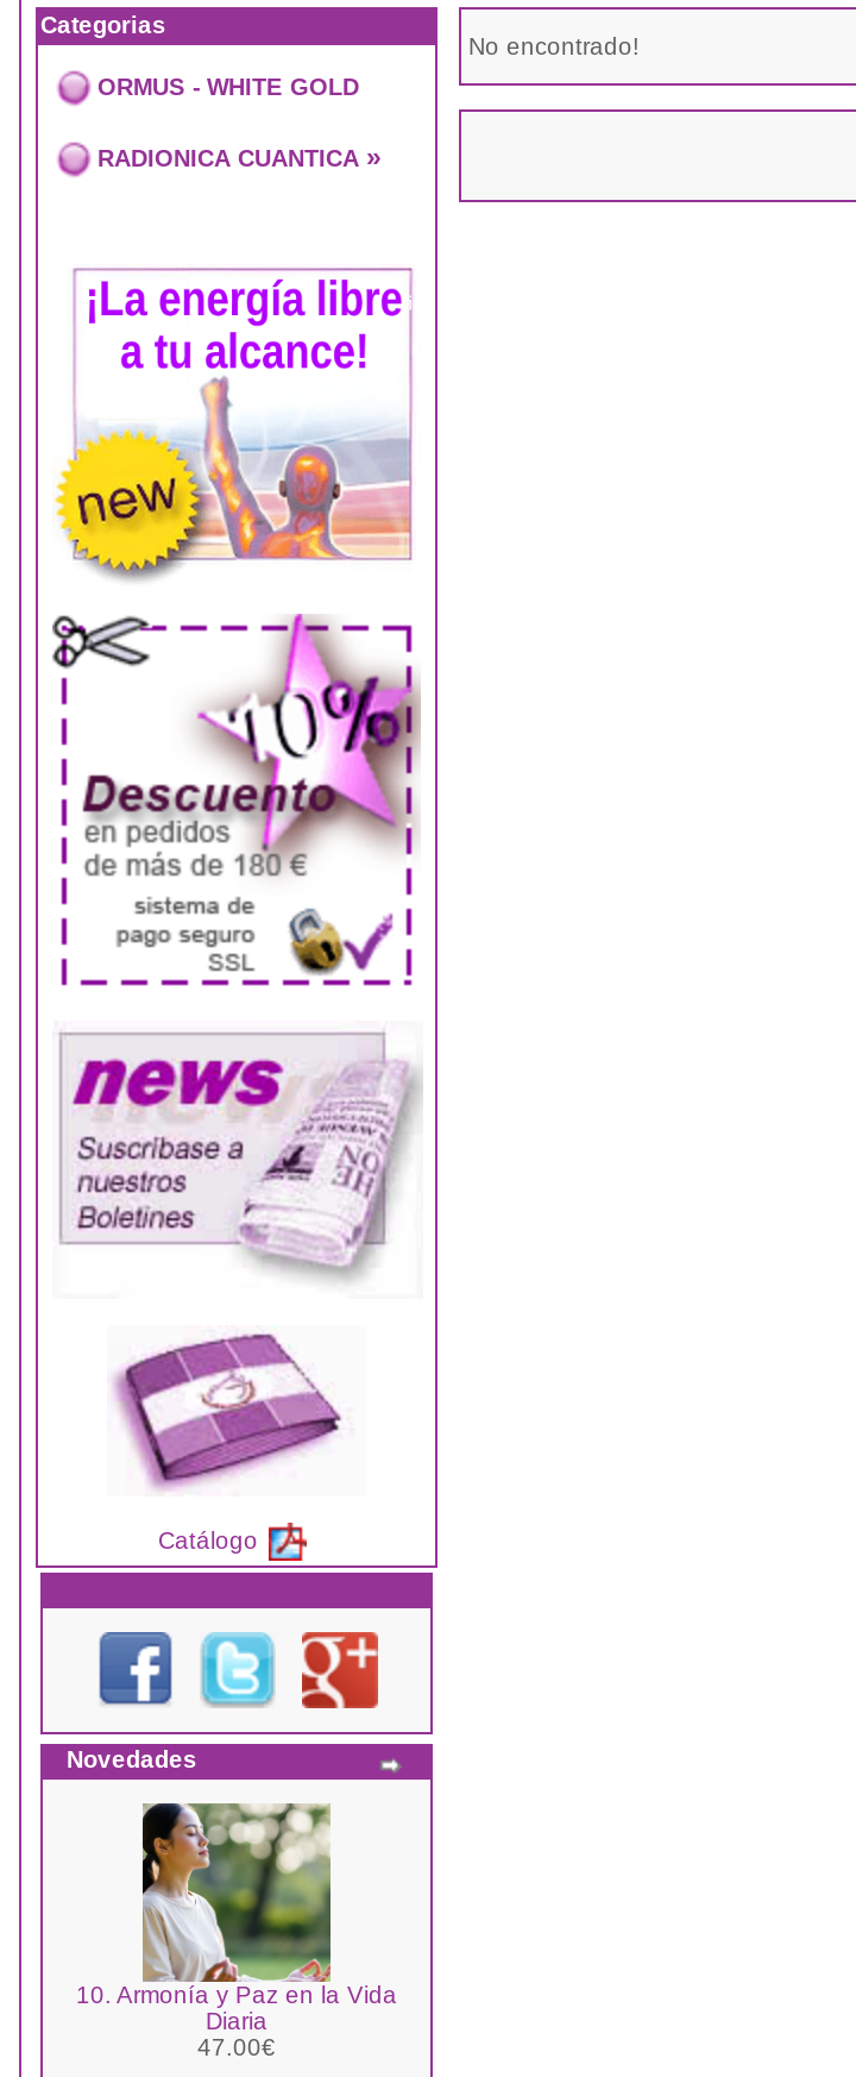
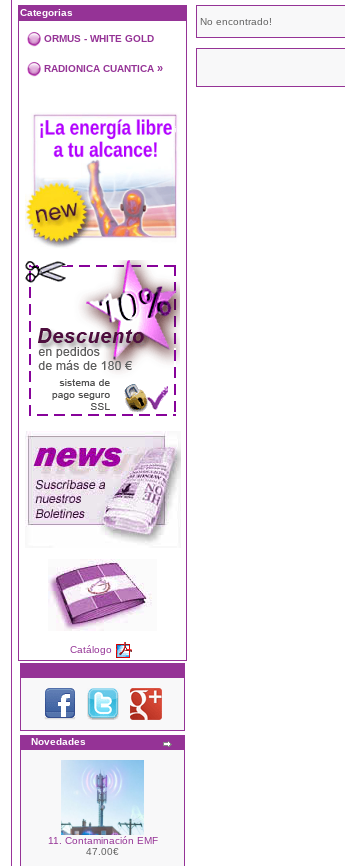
- [image]
- 10. Armonía y Paz en la Vida
- Diaria
+ [image]
+ 11. Contaminación EMF
